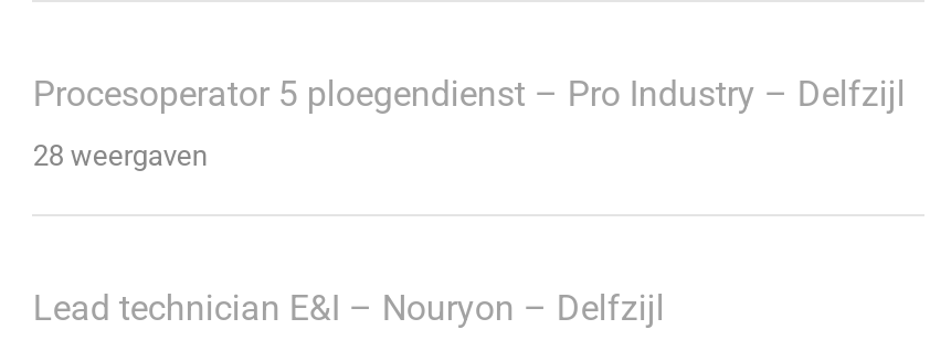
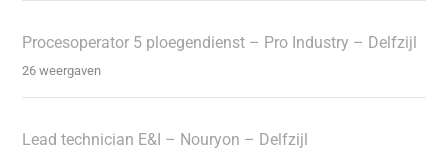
- 28 weergaven
+ 26 weergaven
